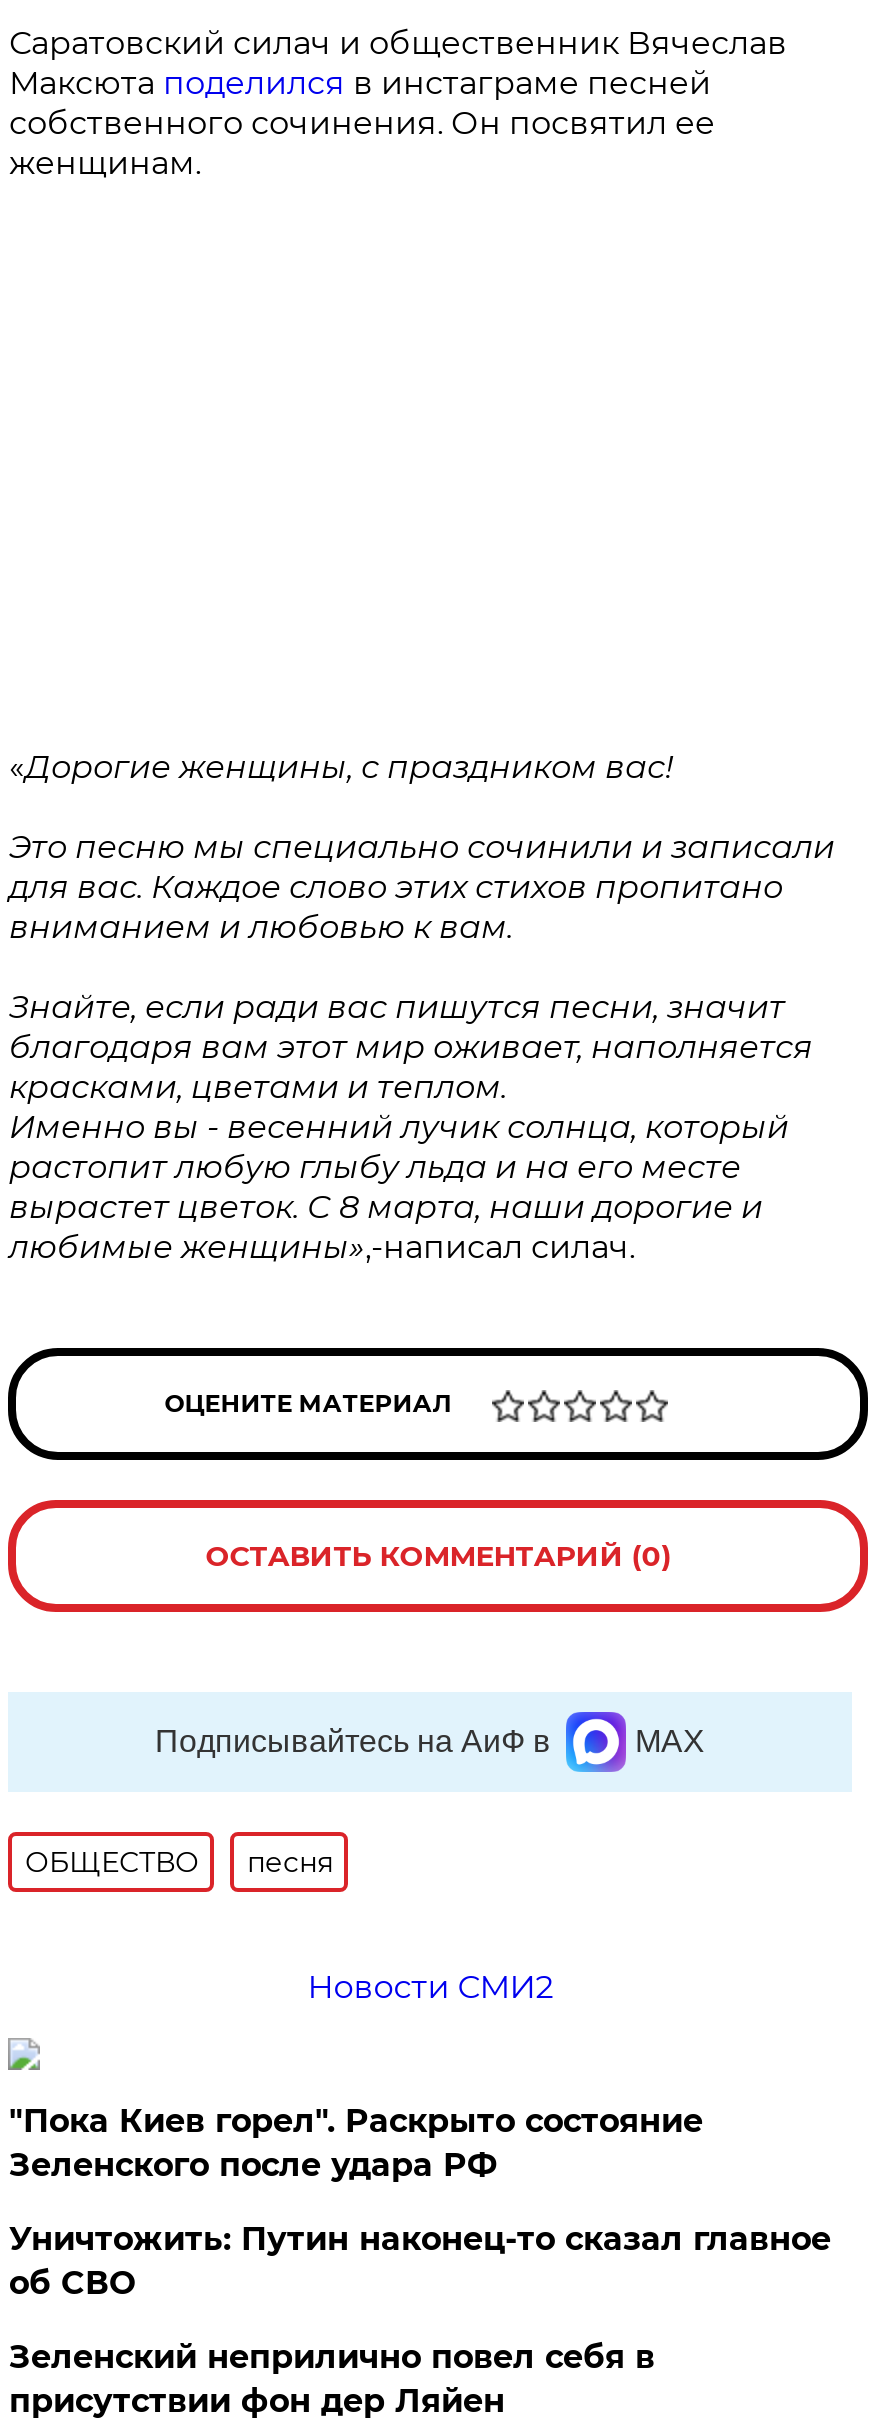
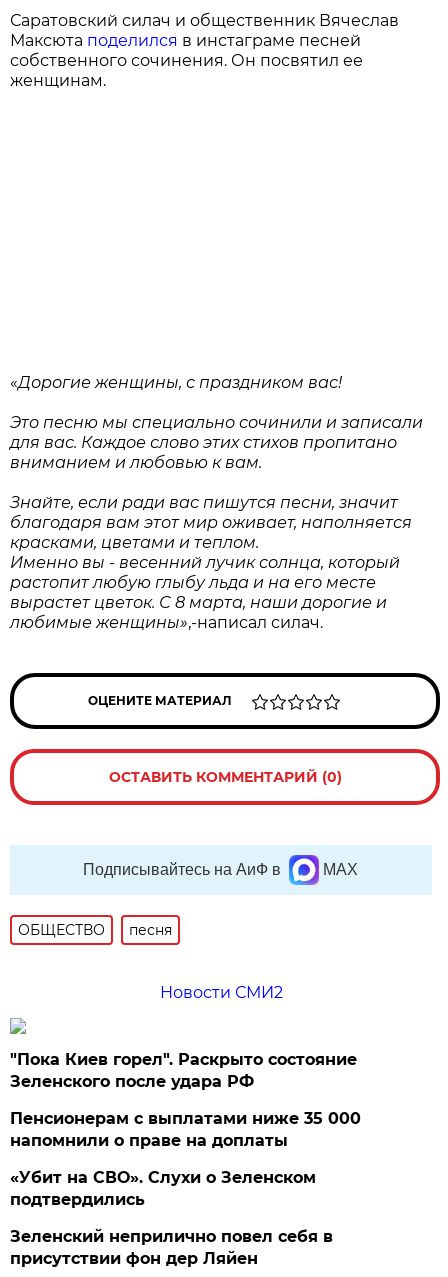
- Уничтожить: Путин наконец-то сказал главное
- об СВО
+ Пенсионерам с выплатами ниже 35 000
+ напомнили о праве на доплаты
+ «Убит на СВО». Слухи о Зеленском
+ подтвердились
